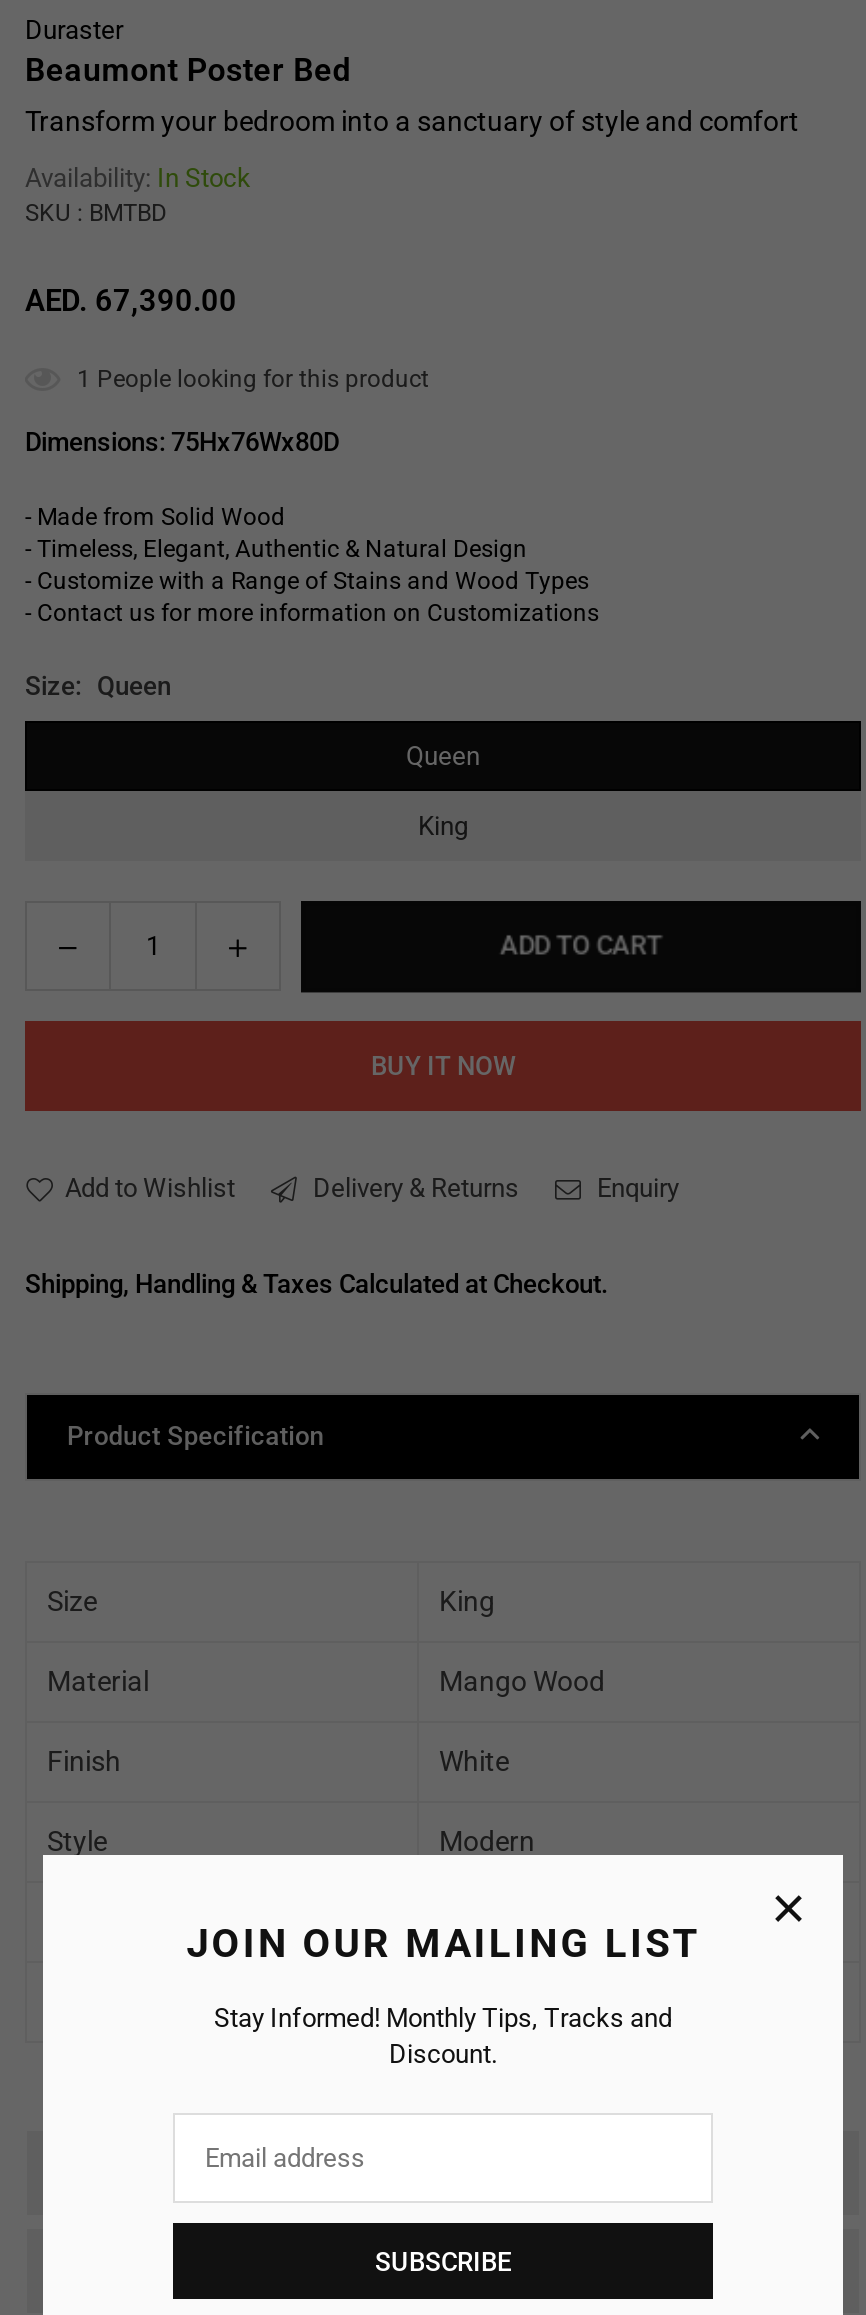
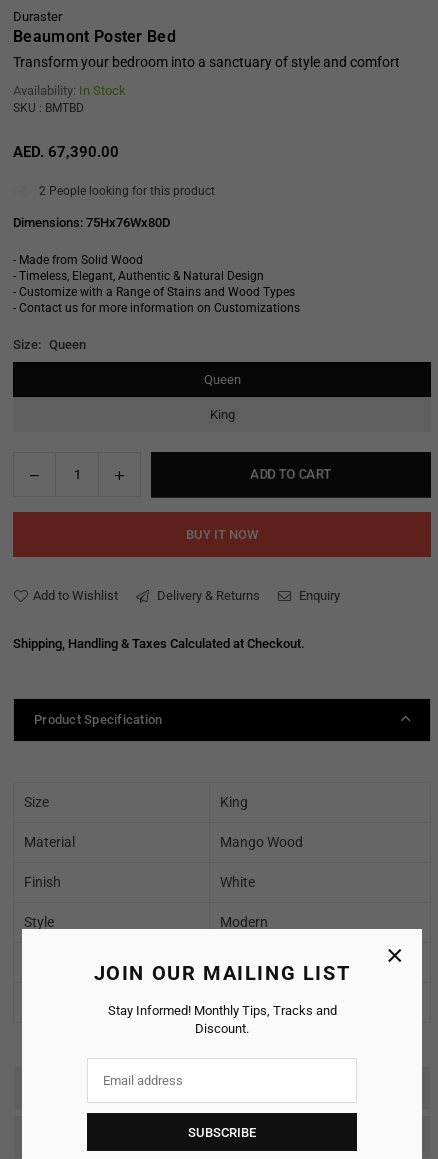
- 1 People looking for this product
+ 2 People looking for this product
